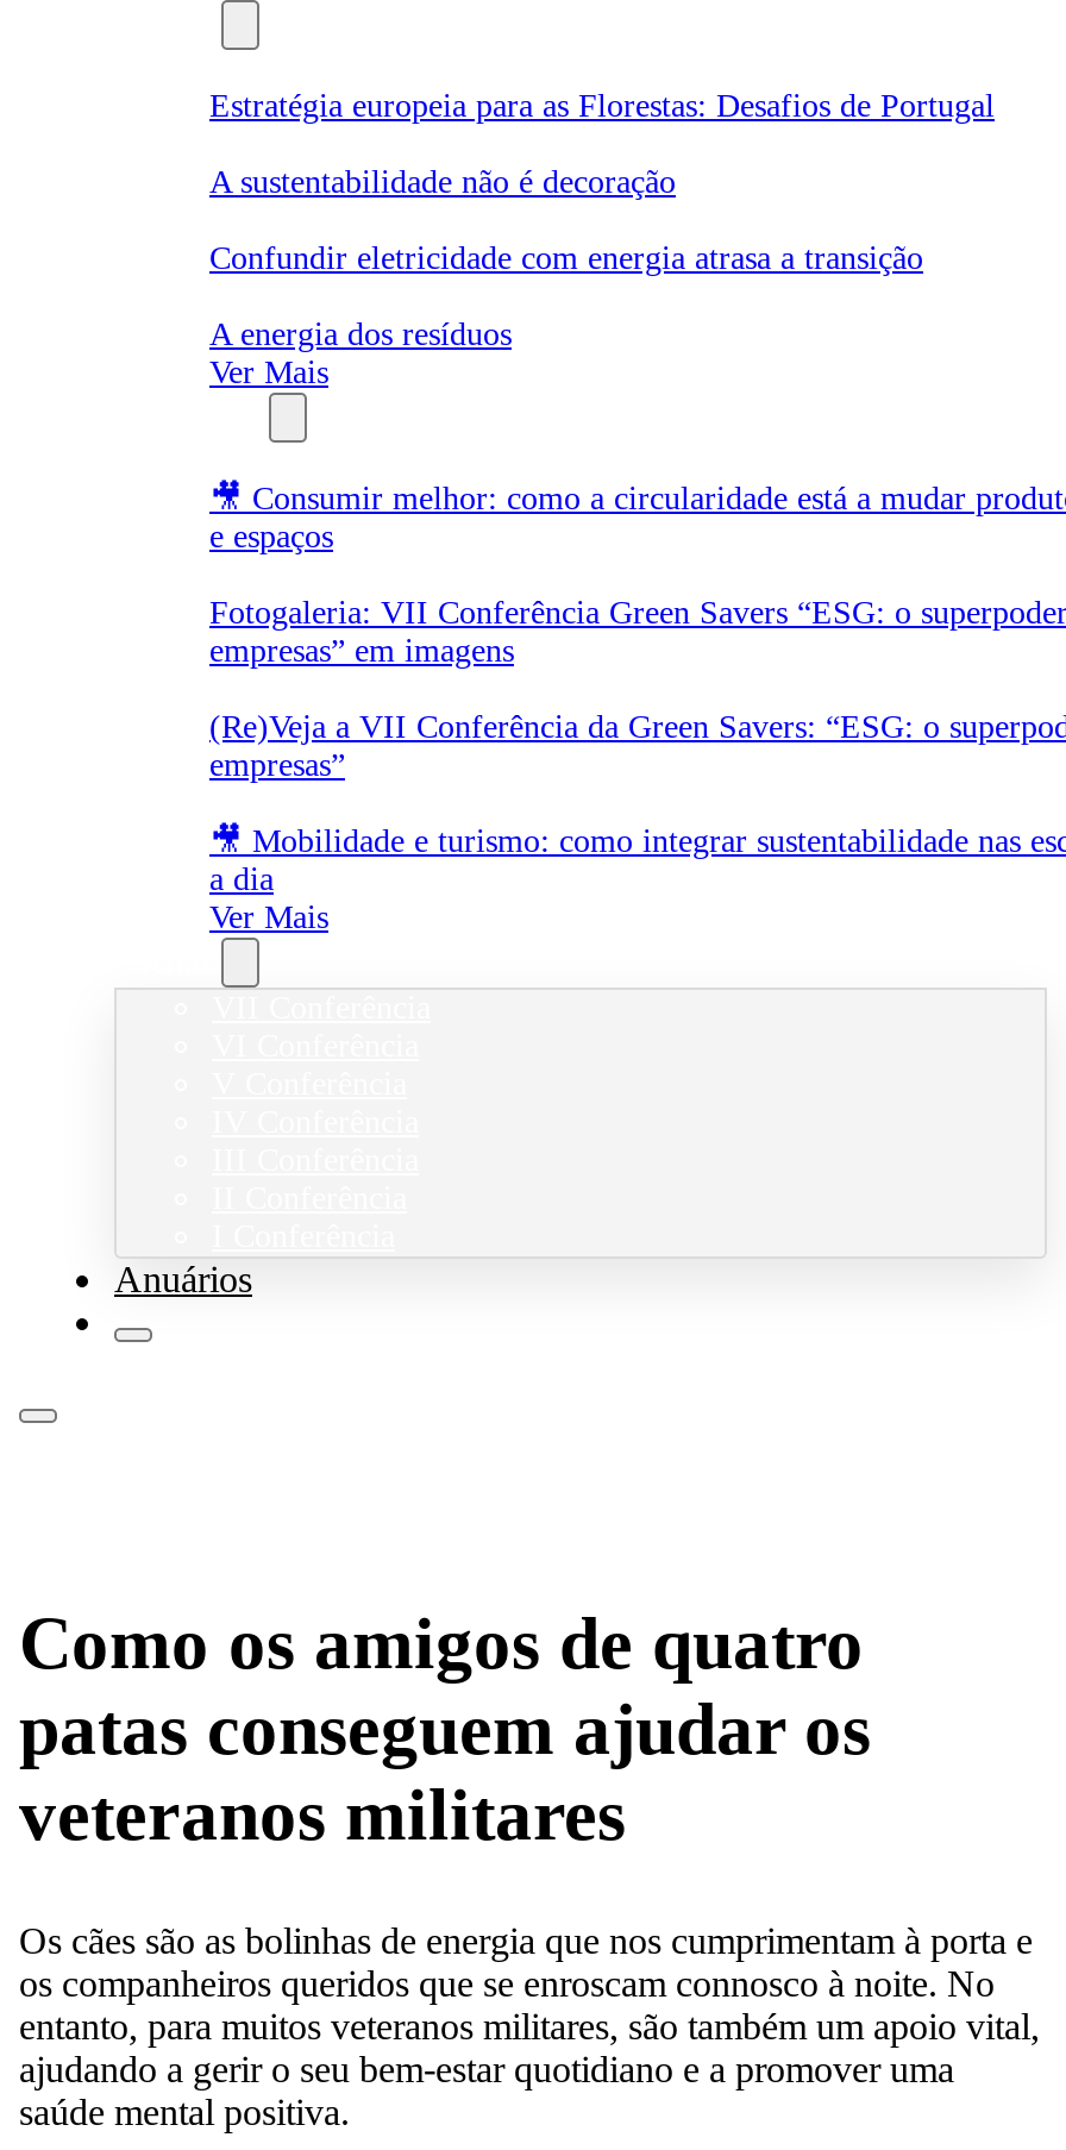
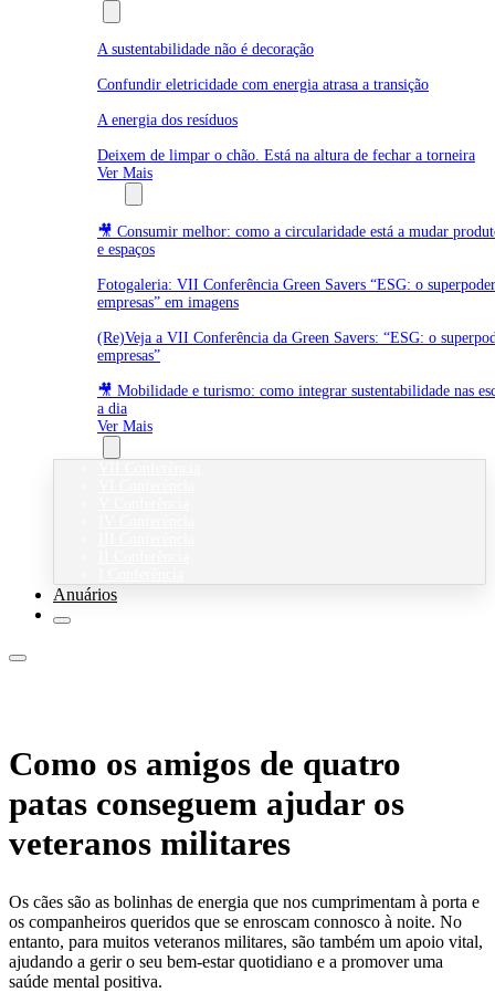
- Estratégia europeia para as Florestas: Desafios de Portugal

moved up: A sustentabilidade não é decoração | Confundir eletricidade com energia atrasa a transição | A energia dos resíduos

+ Deixem de limpar o chão. Está na altura de fechar a torneira
